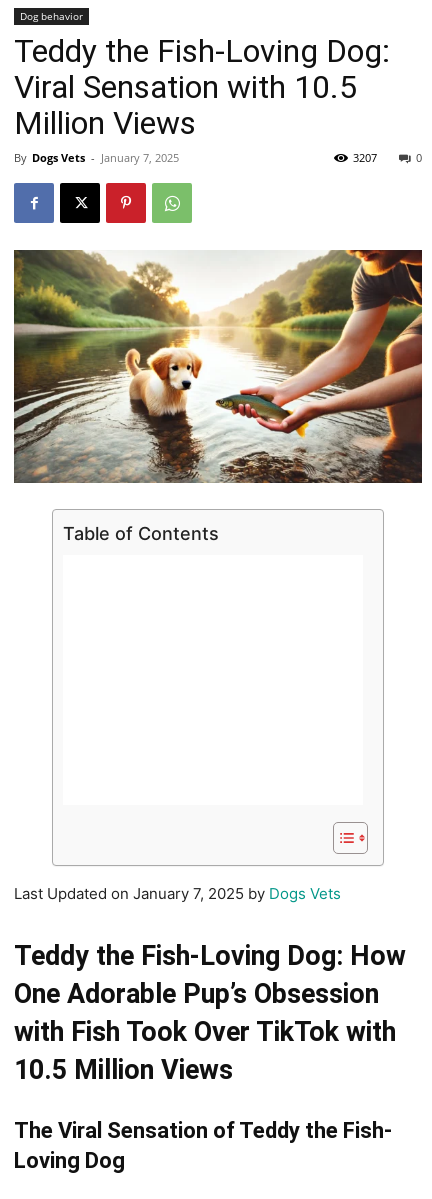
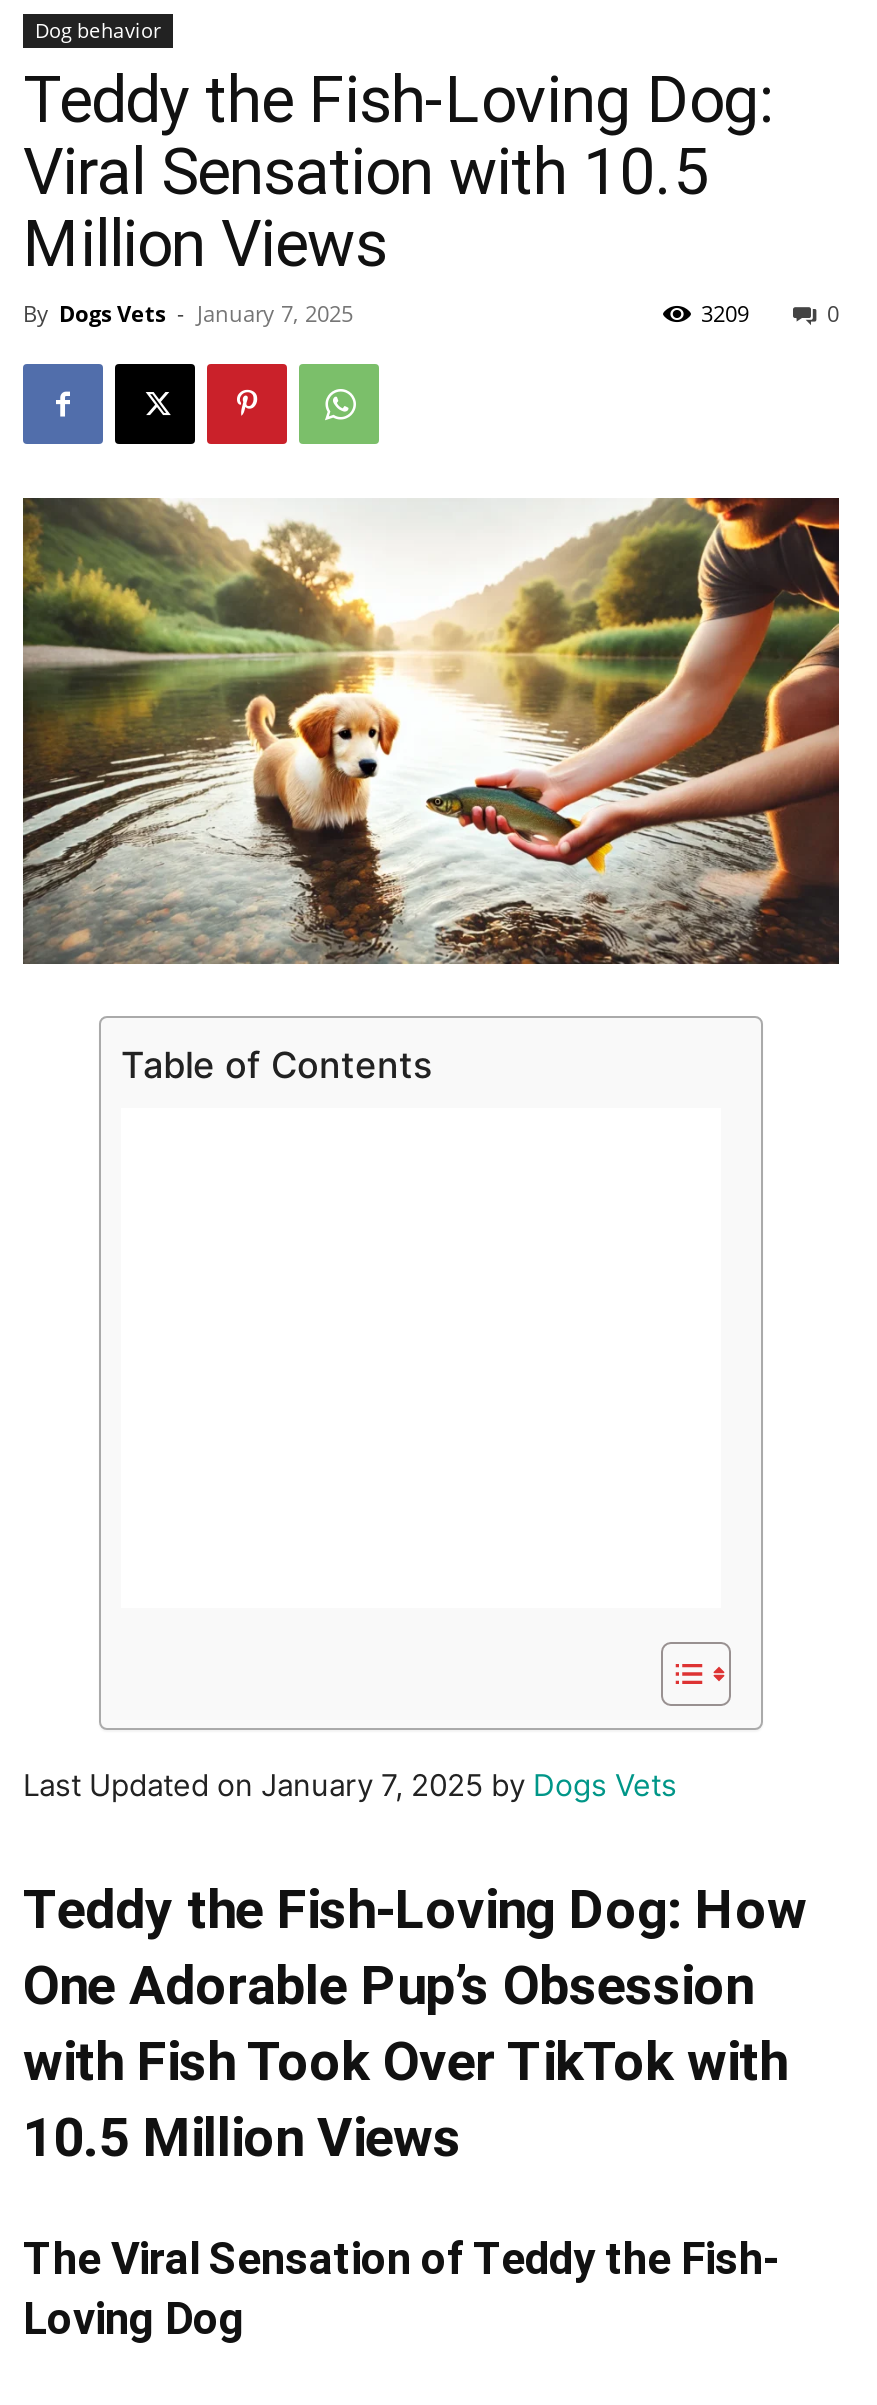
- 3207
+ 3209
